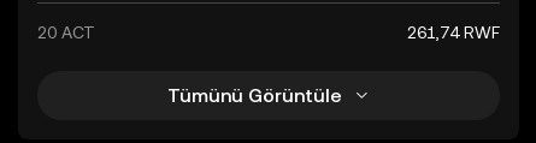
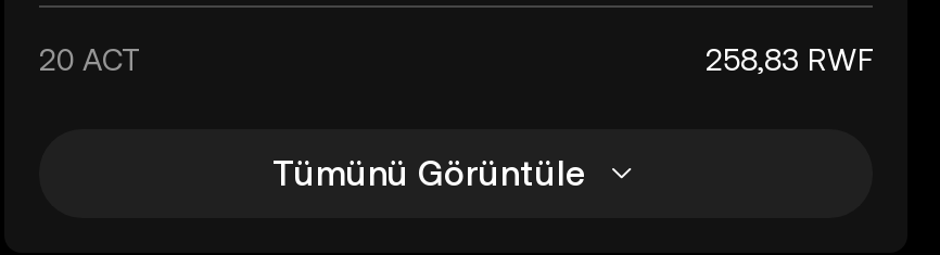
- 261,74 RWF
+ 258,83 RWF
